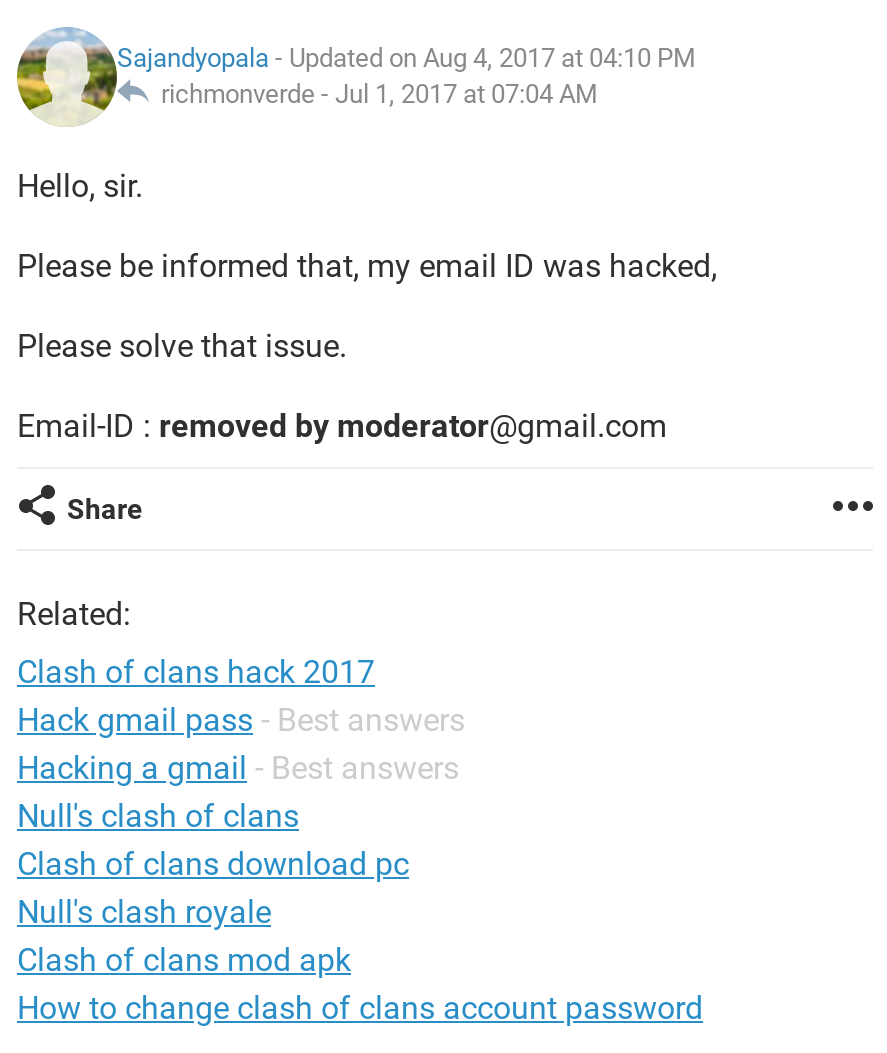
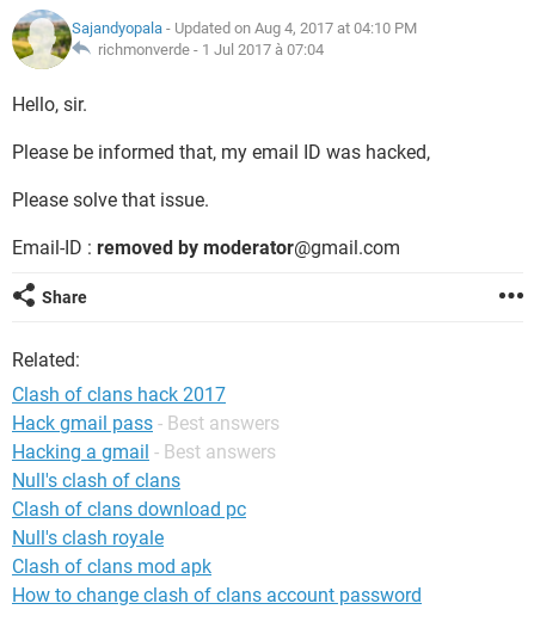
- richmonverde - Jul 1, 2017 at 07:04 AM
+ richmonverde - 1 Jul 2017 à 07:04
